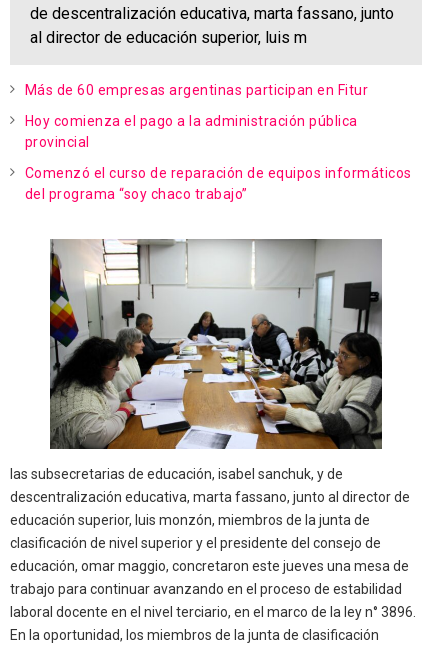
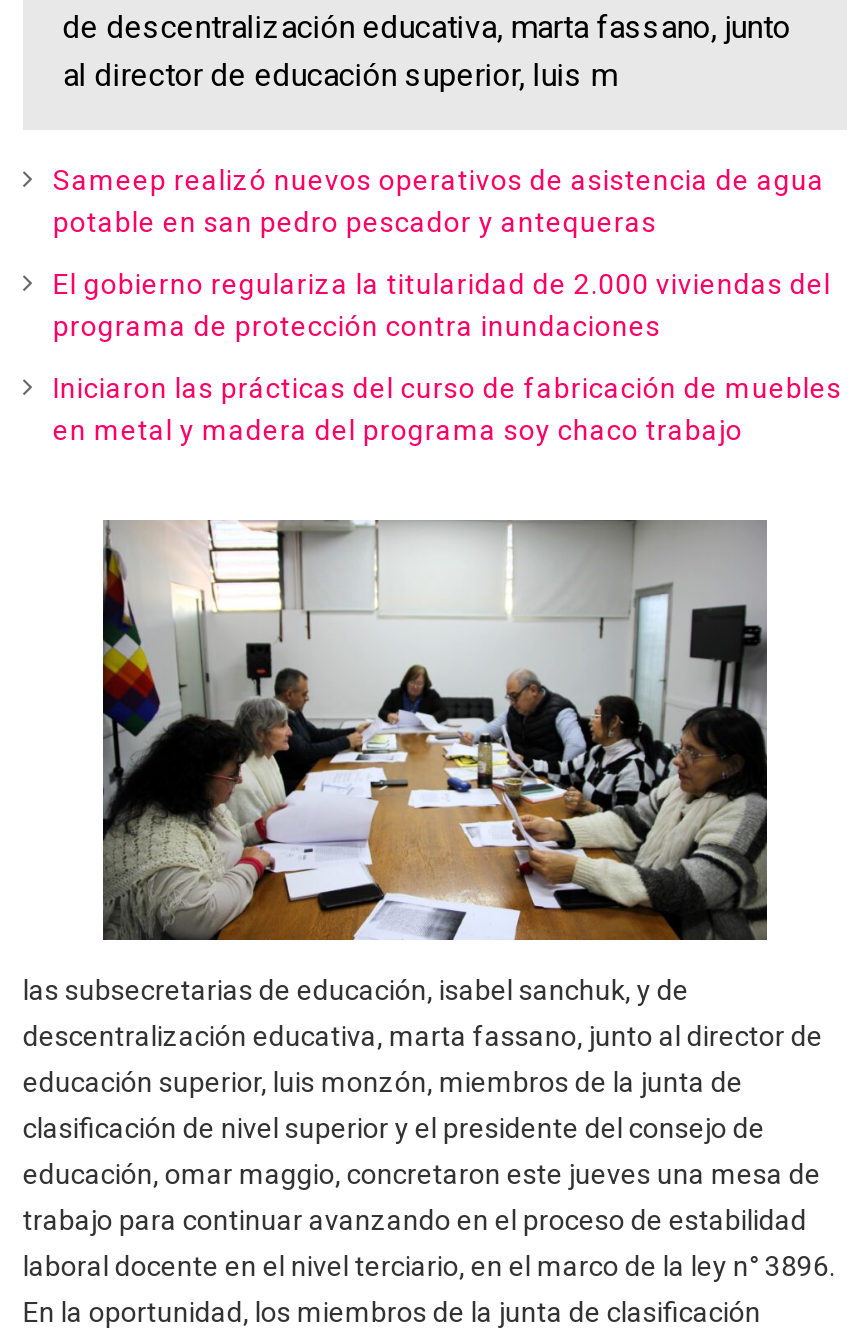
- Más de 60 empresas argentinas participan en Fitur
+ Sameep realizó nuevos operativos de asistencia de agua
+ potable en san pedro pescador y antequeras

- Hoy comienza el pago a la administración pública
- provincial
+ El gobierno regulariza la titularidad de 2.000 viviendas del
+ programa de protección contra inundaciones

- Comenzó el curso de reparación de equipos informáticos
- del programa “soy chaco trabajo”
+ Iniciaron las prácticas del curso de fabricación de muebles
+ en metal y madera del programa soy chaco trabajo
